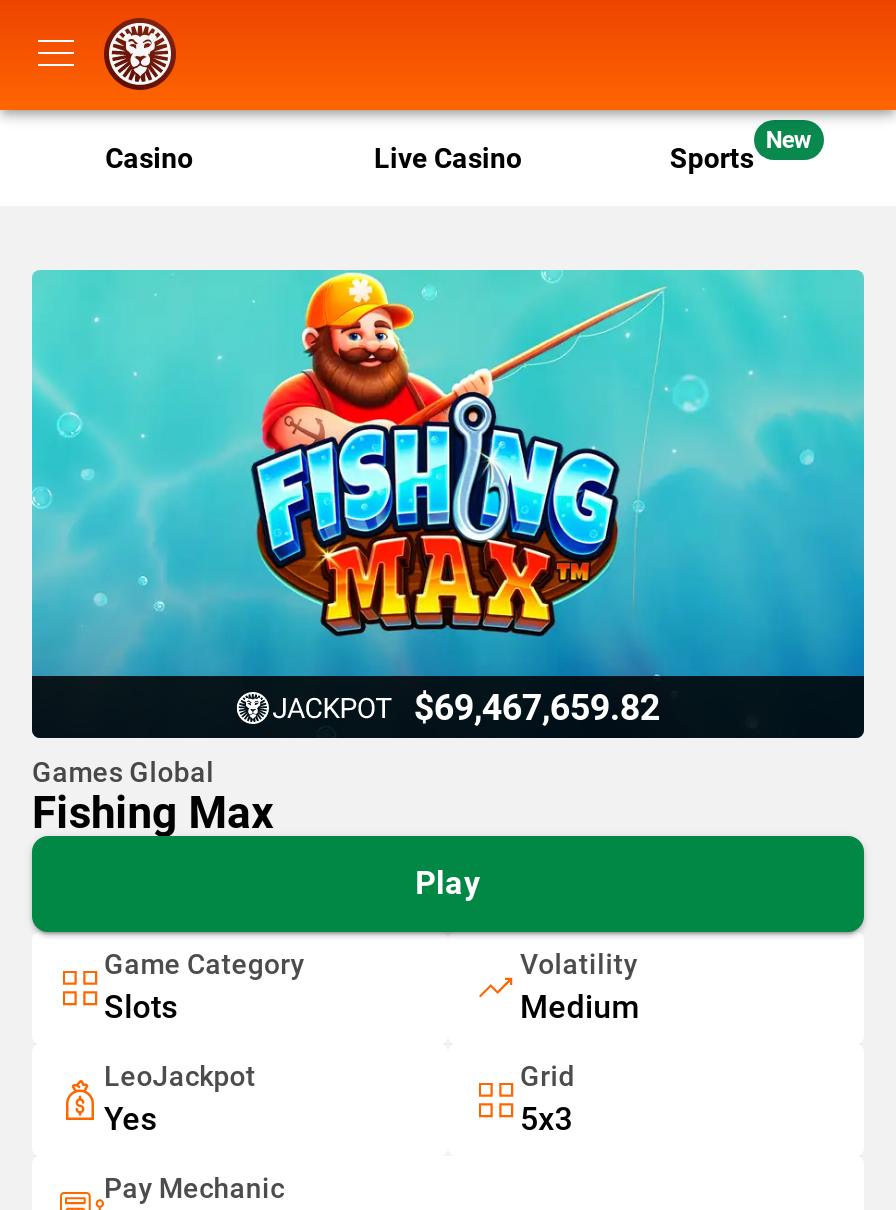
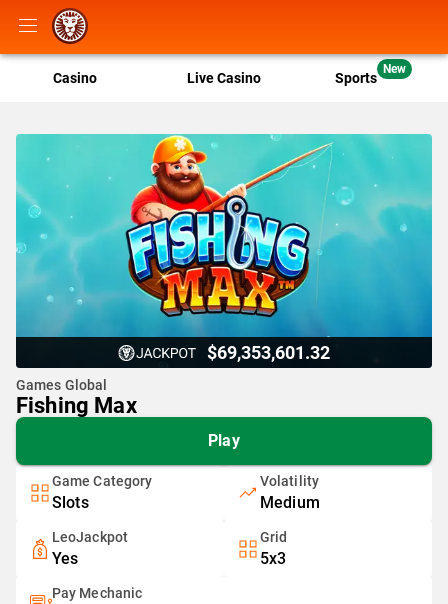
- $69,467,659.82
+ $69,353,601.32
